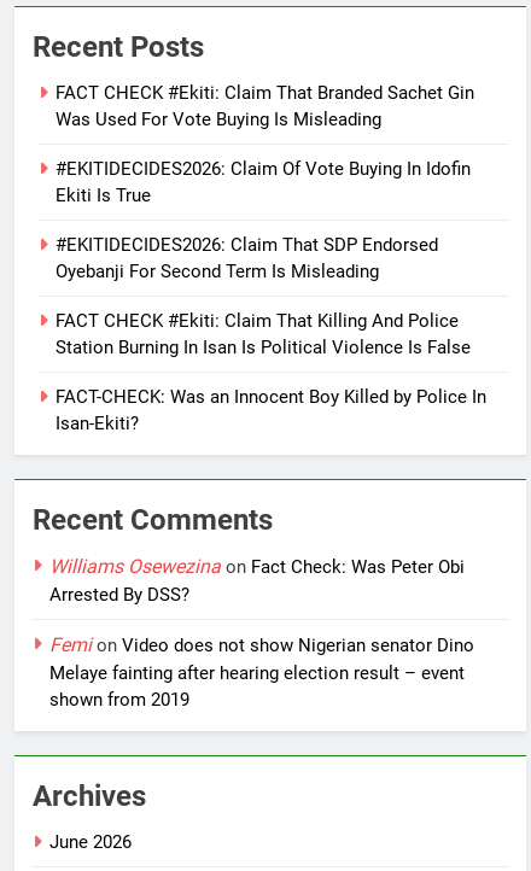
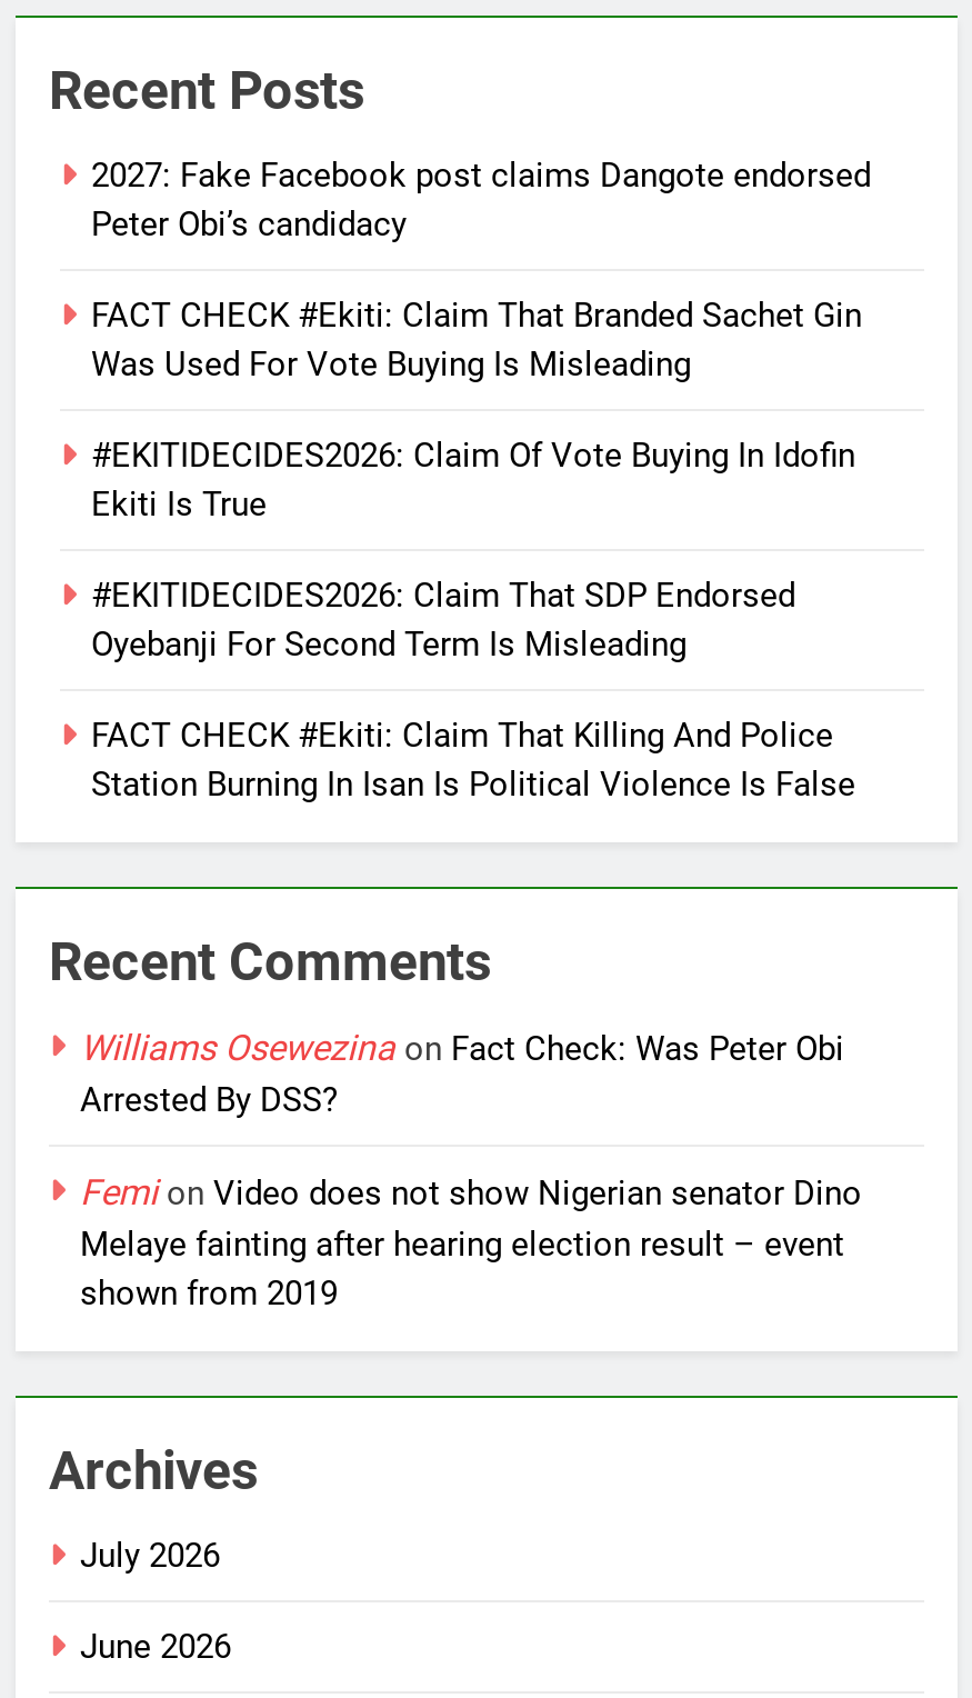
+ 2027: Fake Facebook post claims Dangote endorsed
+ Peter Obi’s candidacy

moved down: FACT CHECK #Ekiti: Claim That Branded Sachet Gin | Was Used For Vote Buying Is Misleading | #EKITIDECIDES2026: Claim Of Vote Buying In Idofin | Ekiti Is True | #EKITIDECIDES2026: Claim That SDP Endorsed | Oyebanji For Second Term Is Misleading | FACT CHECK #Ekiti: Claim That Killing And Police | Station Burning In Isan Is Political Violence Is False

- FACT-CHECK: Was an Innocent Boy Killed by Police In
- Isan-Ekiti?

+ July 2026
